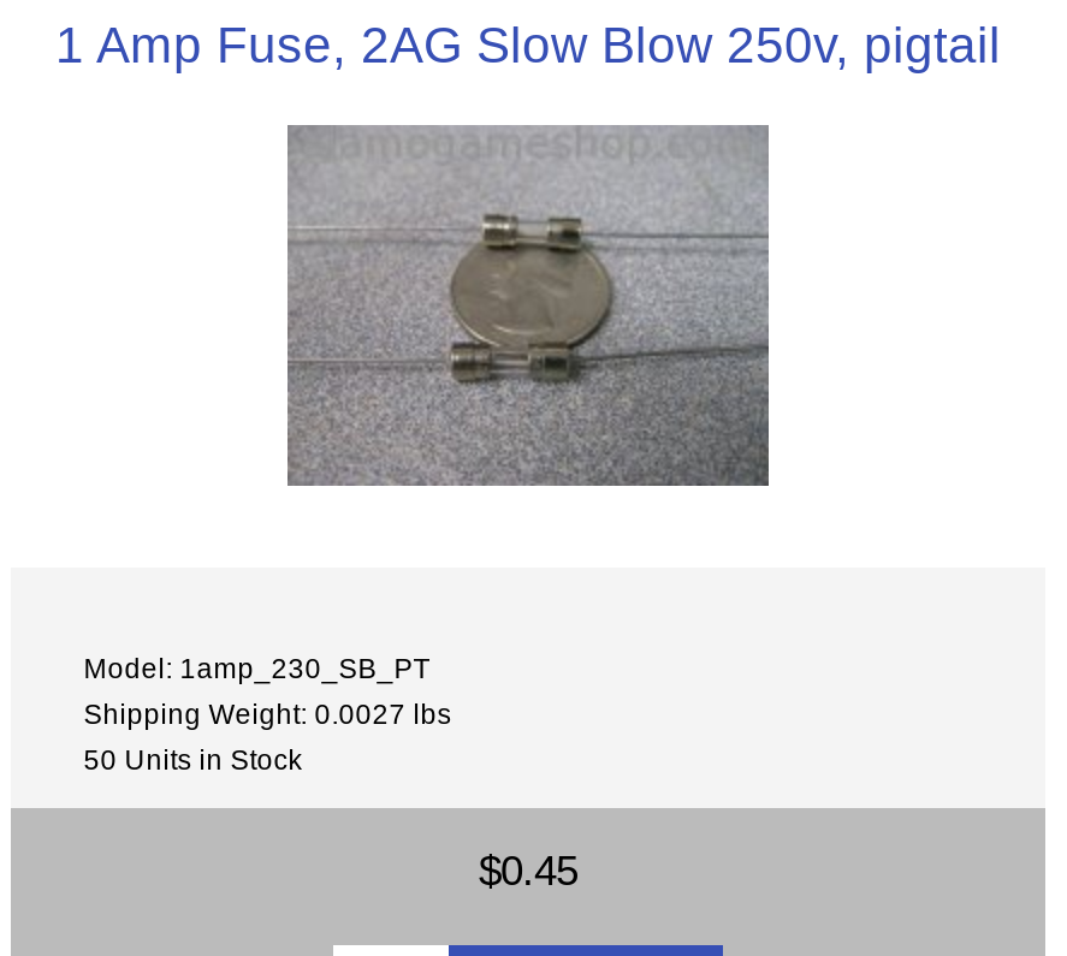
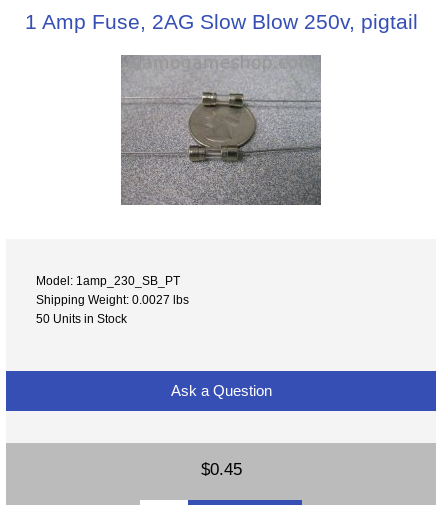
+ Ask a Question
